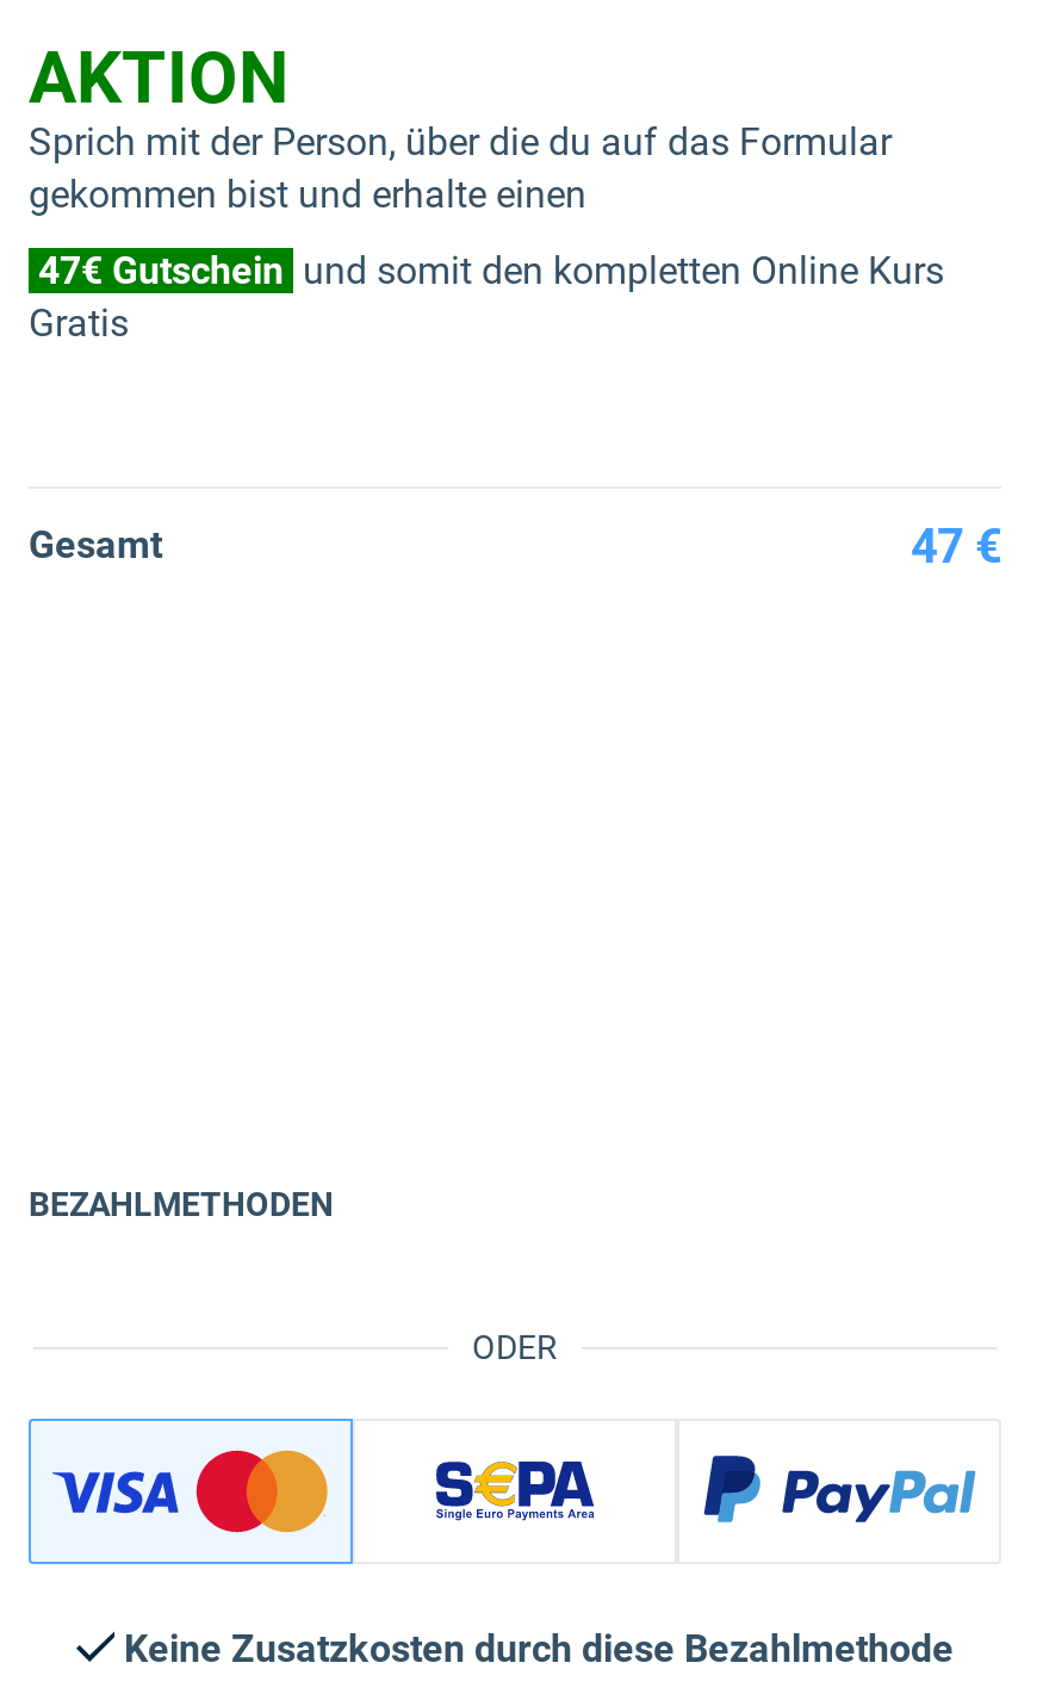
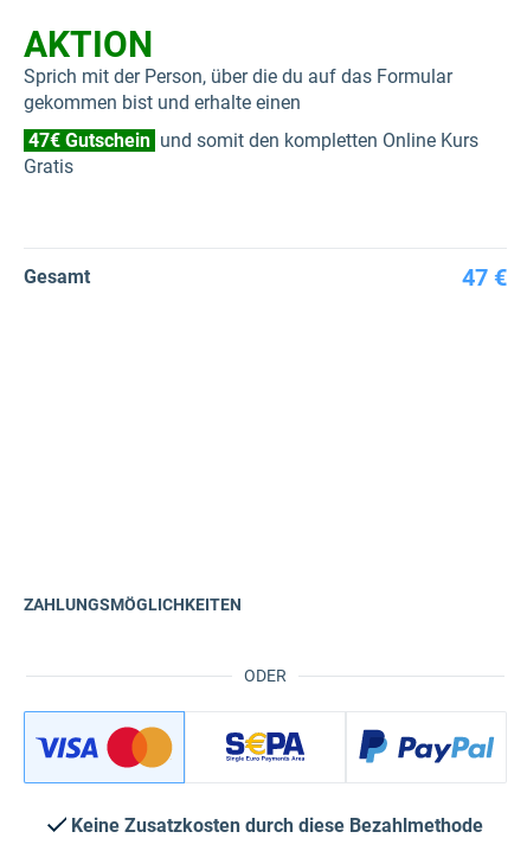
- BEZAHLMETHODEN
+ ZAHLUNGSMÖGLICHKEITEN
